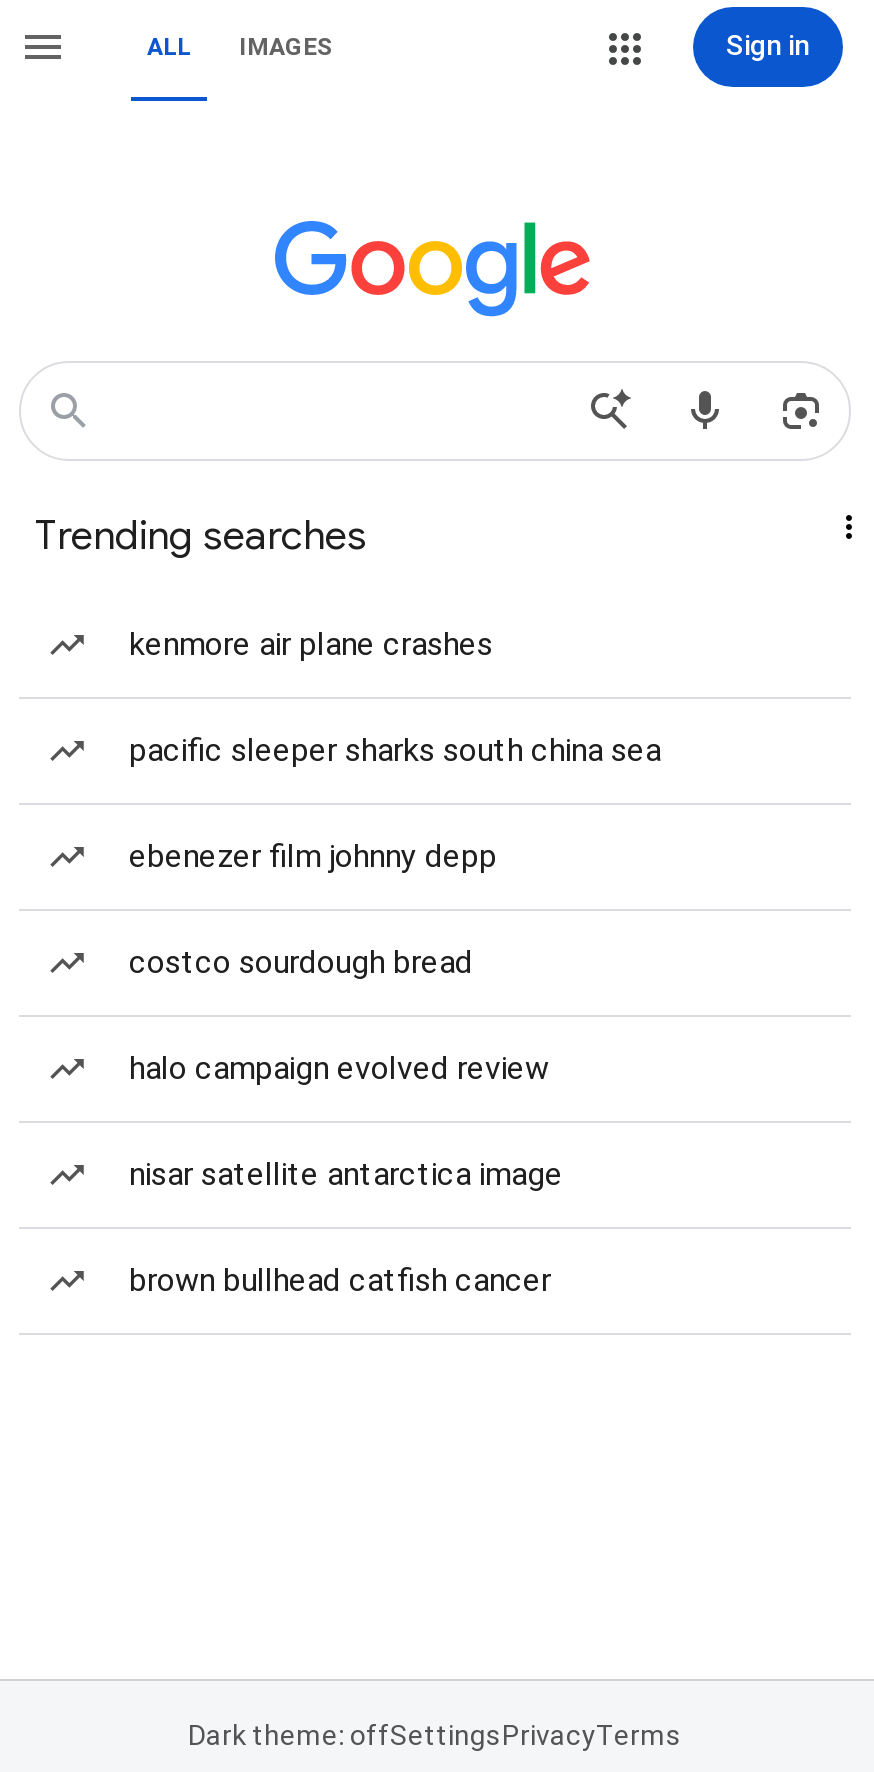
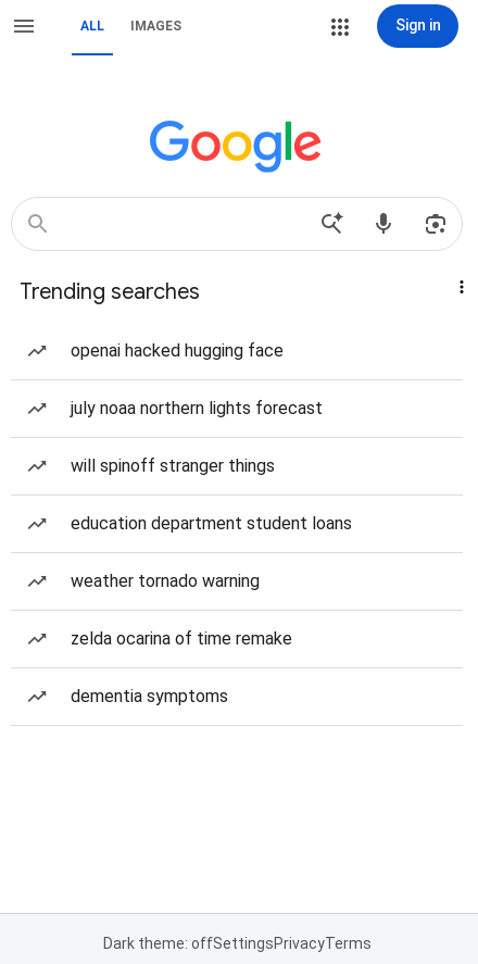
- kenmore air plane crashes
+ openai hacked hugging face

- pacific sleeper sharks south china sea
+ july noaa northern lights forecast

- ebenezer film johnny depp
+ will spinoff stranger things

- costco sourdough bread
+ education department student loans

- halo campaign evolved review
+ weather tornado warning

- nisar satellite antarctica image
+ zelda ocarina of time remake

- brown bullhead catfish cancer
+ dementia symptoms
